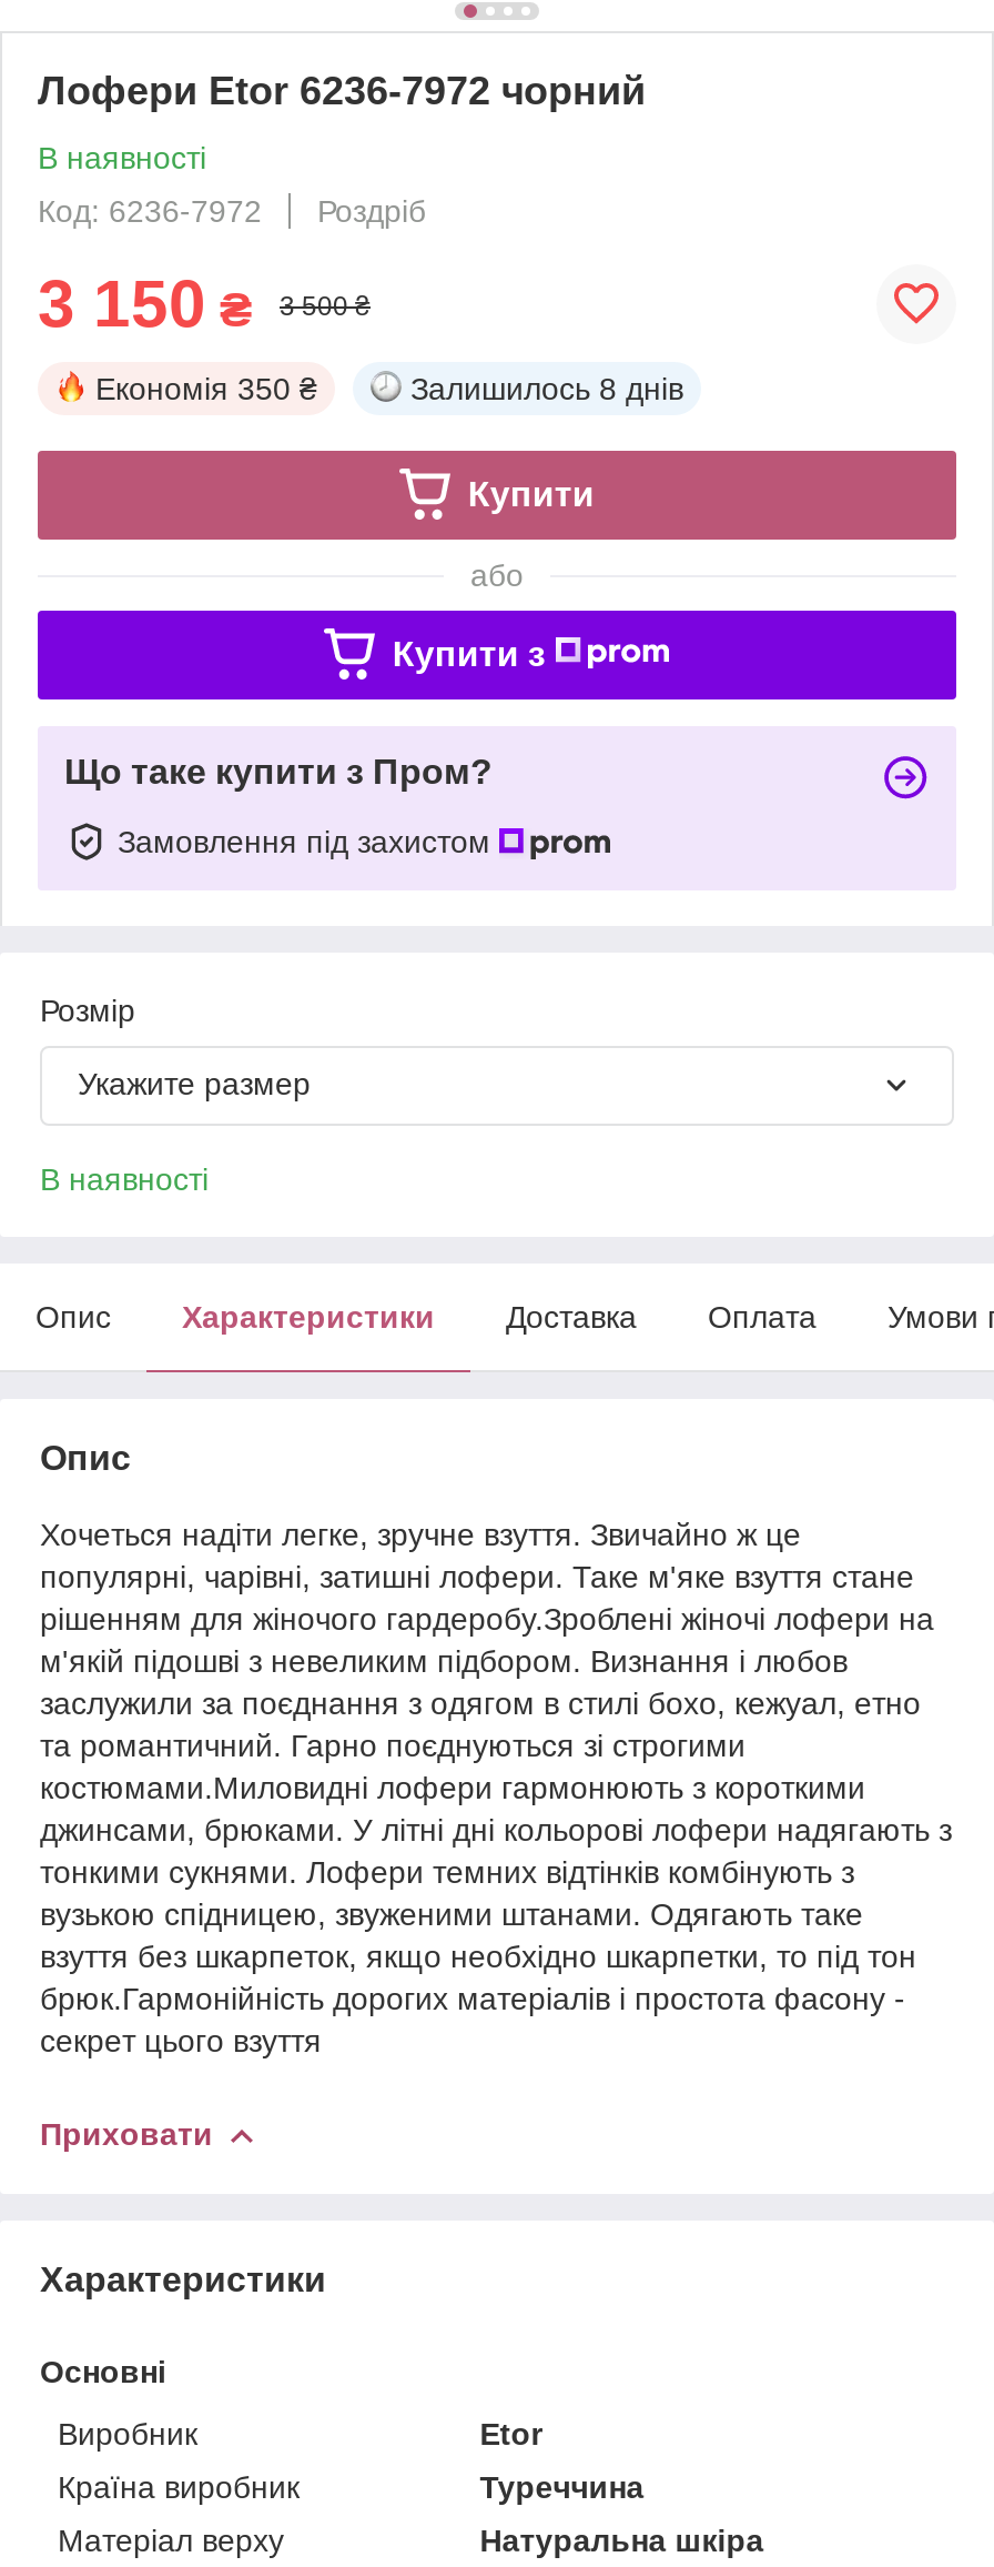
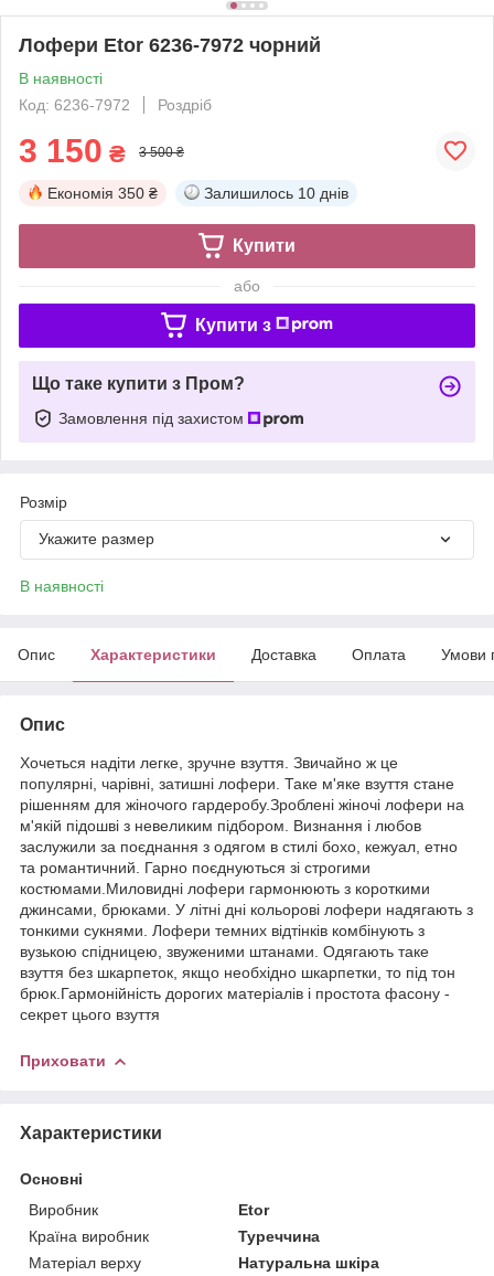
- Залишилось 8 днів
+ Залишилось 10 днів
